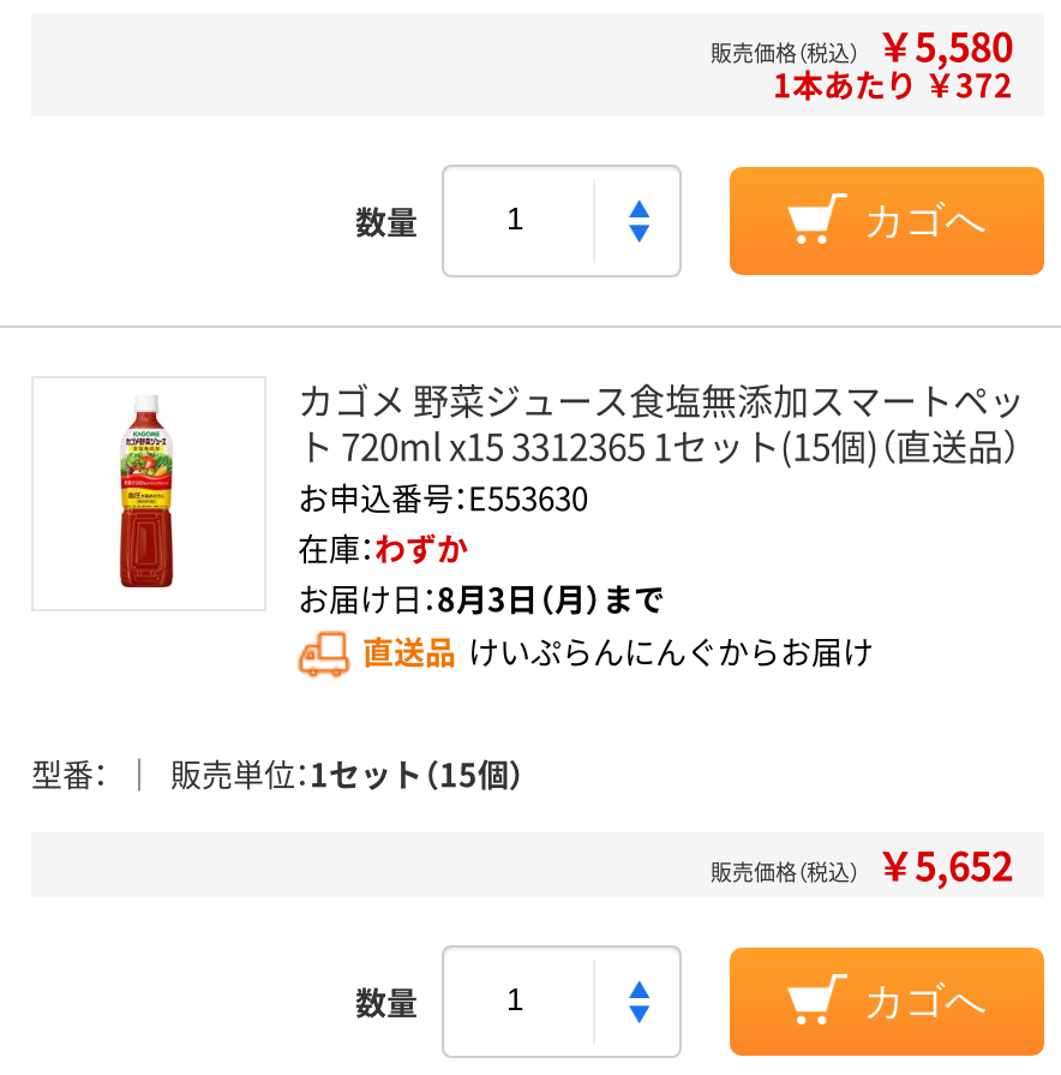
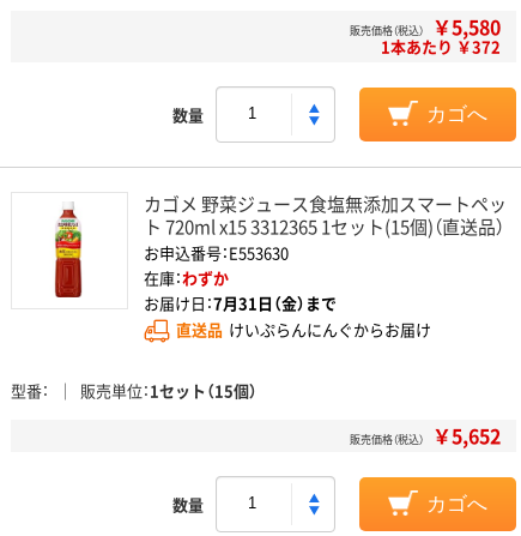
- お届け日：8月3日（月）まで
+ お届け日：7月31日（金）まで
